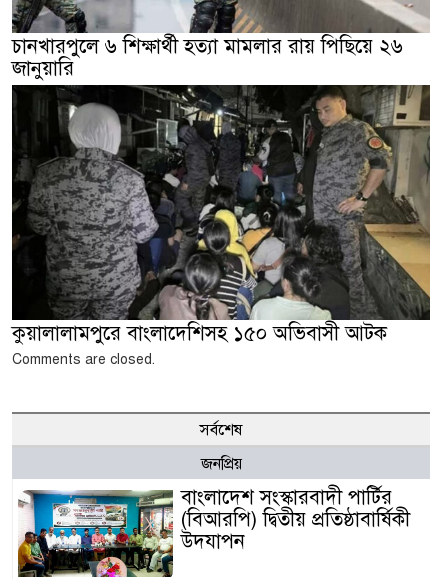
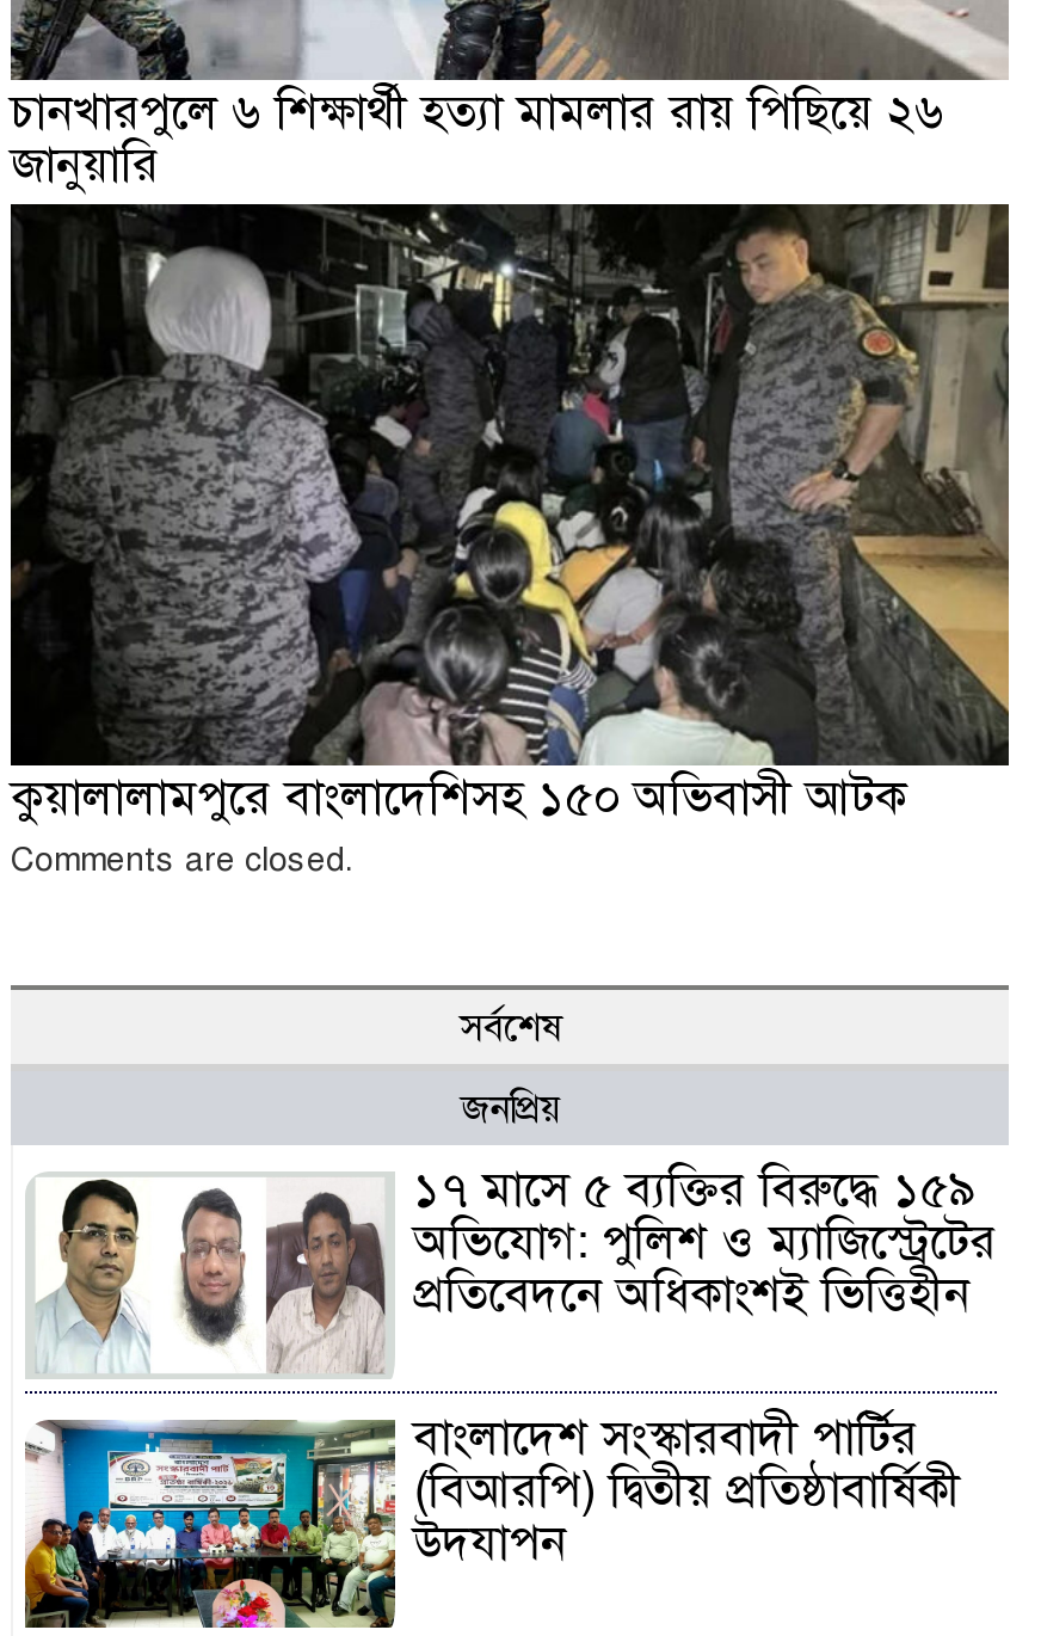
+ [image]
+ ১৭ মাসে ৫ ব্যক্তির বিরুদ্ধে ১৫৯
+ অভিযোগ: পুলিশ ও ম্যাজিস্ট্রেটের
+ প্রতিবেদনে অধিকাংশই ভিত্তিহীন
